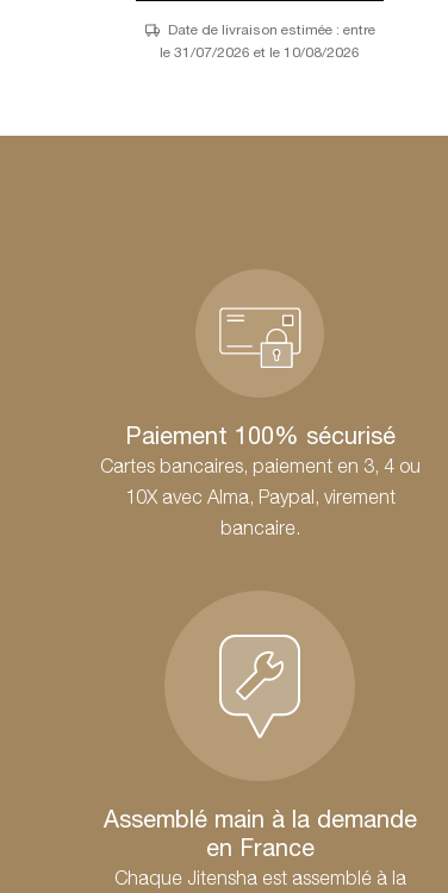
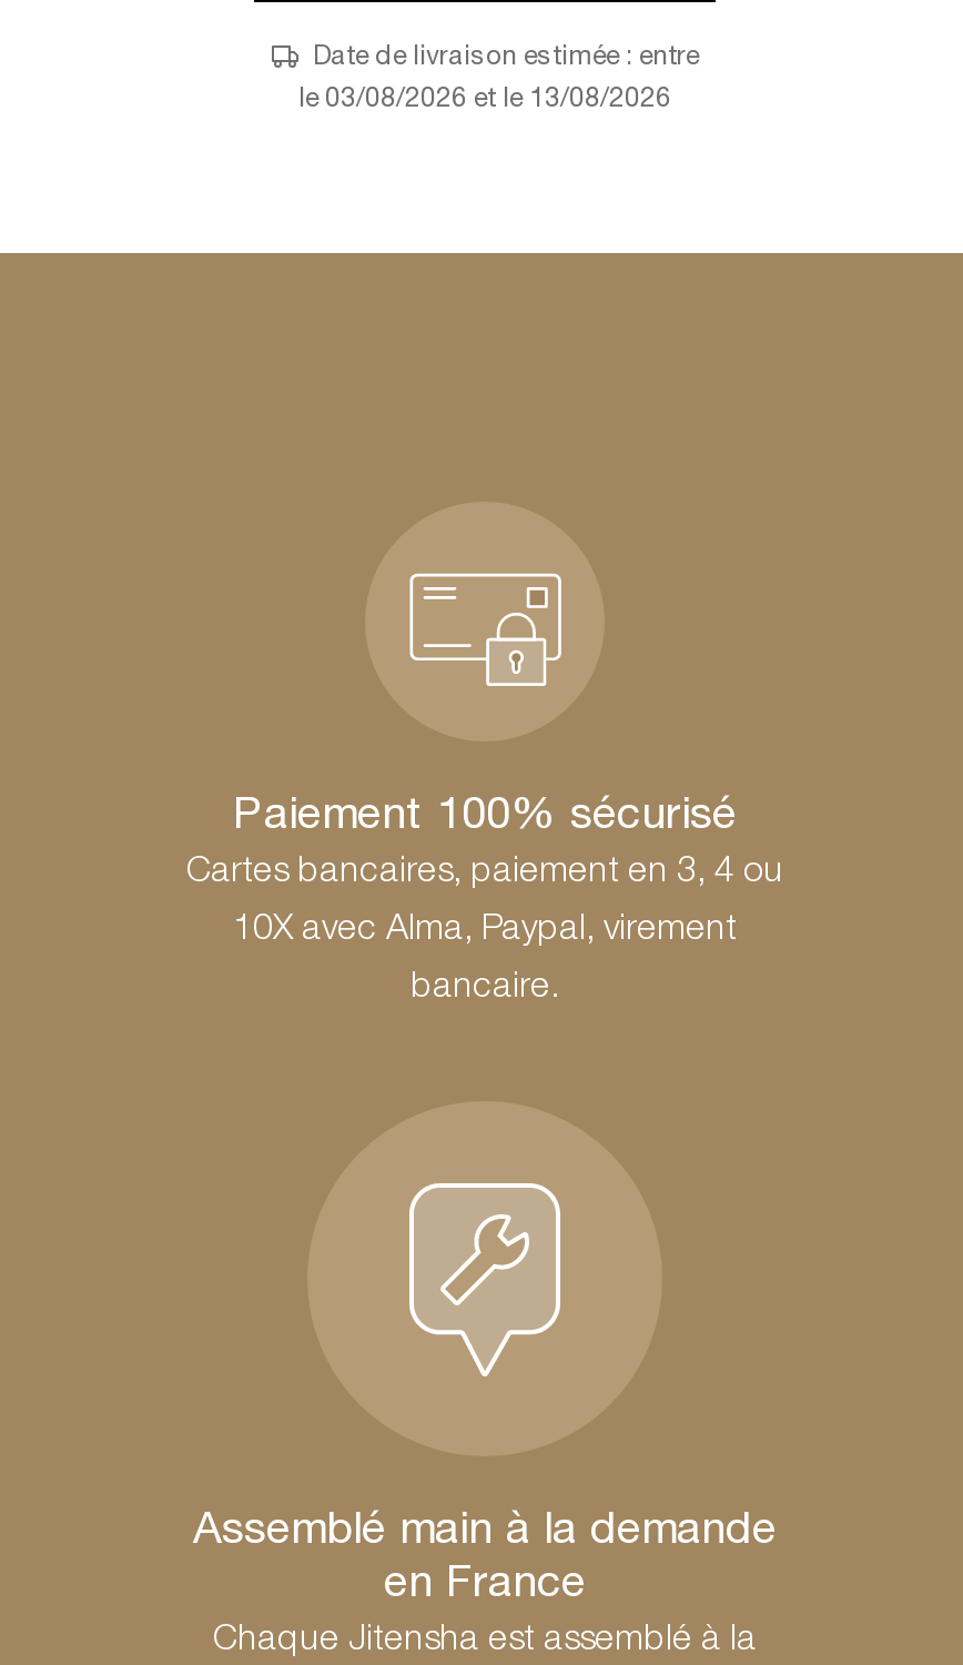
- le 31/07/2026 et le 10/08/2026
+ le 03/08/2026 et le 13/08/2026
